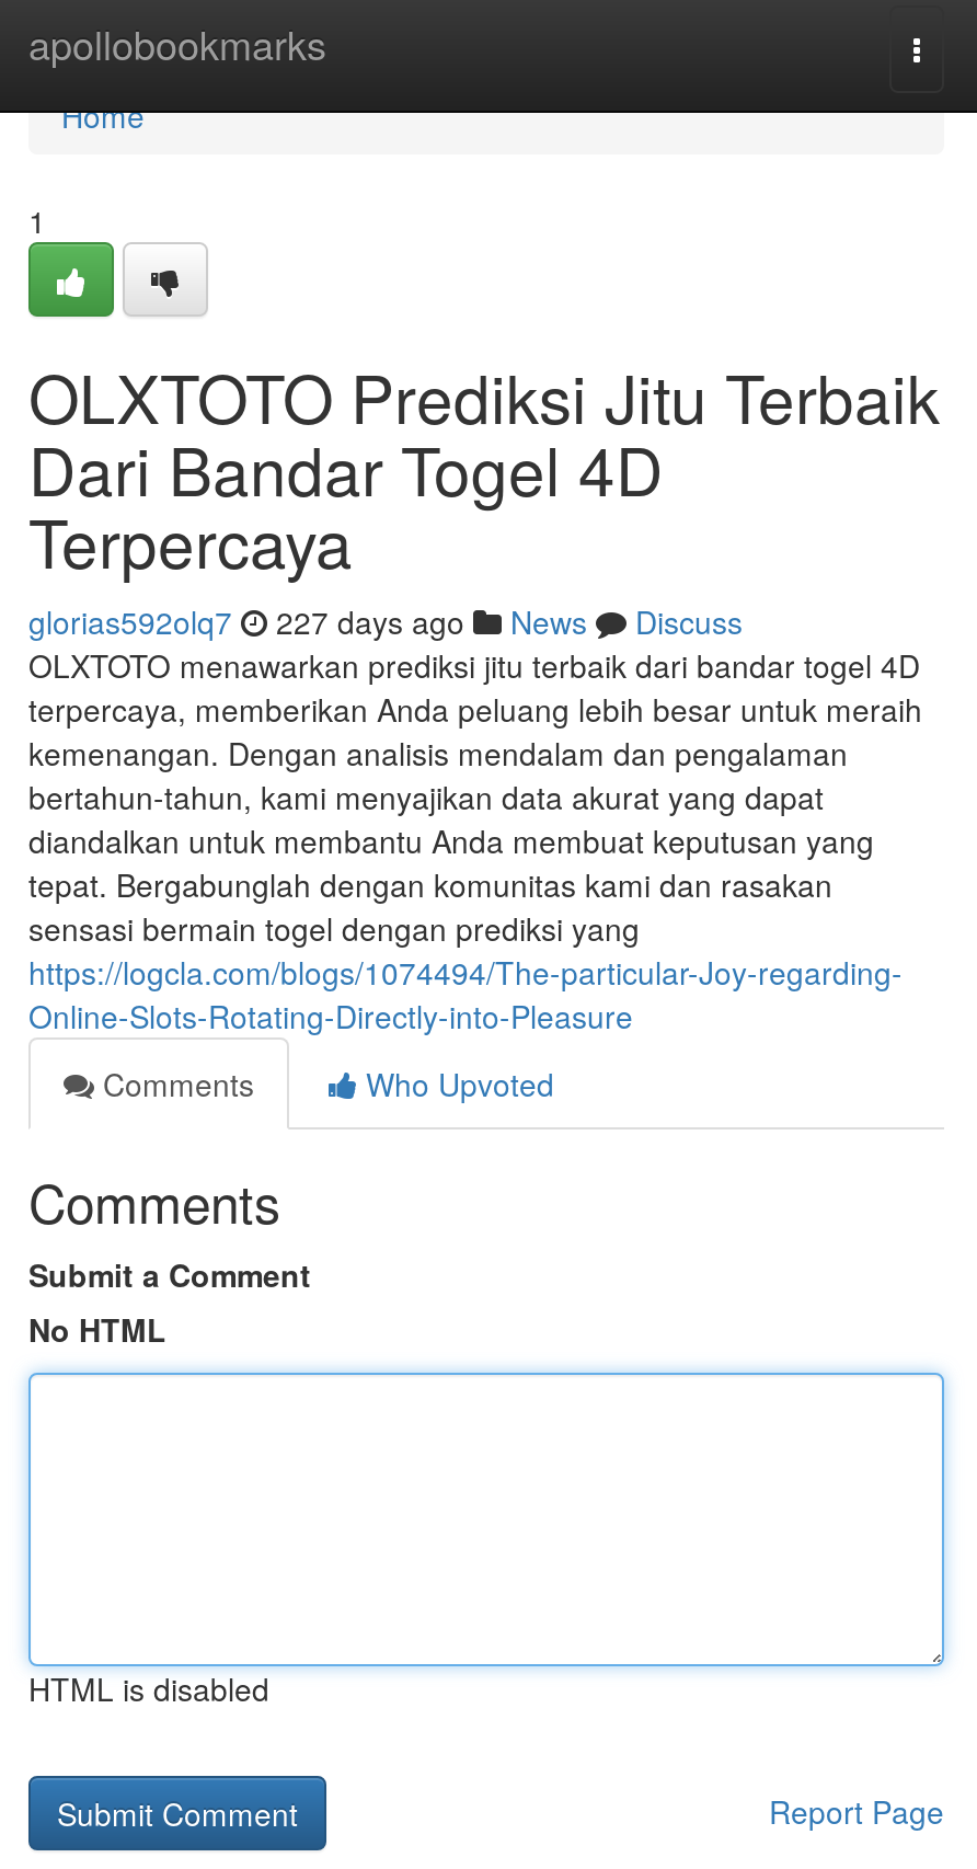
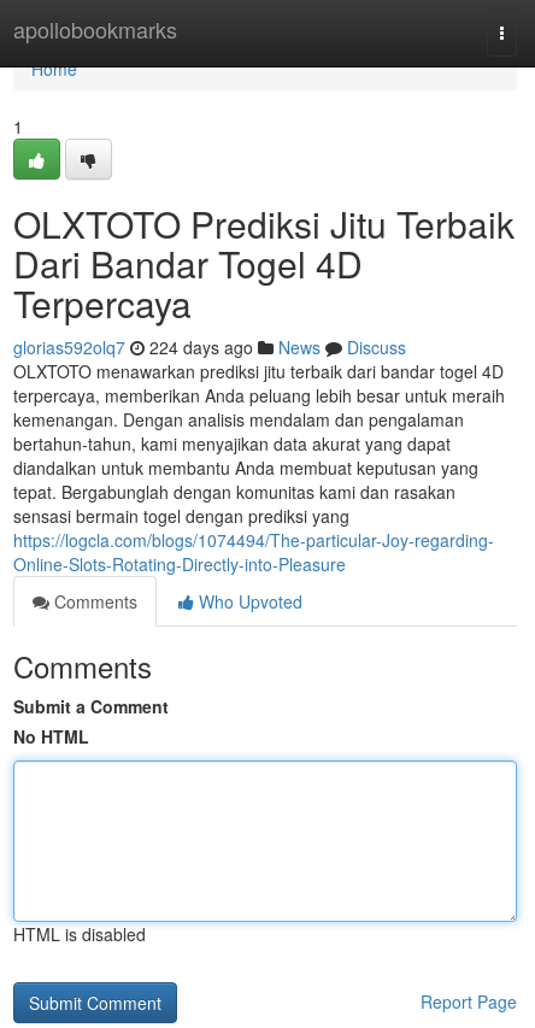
- glorias592olq7 227 days ago News Discuss
+ glorias592olq7 224 days ago News Discuss
